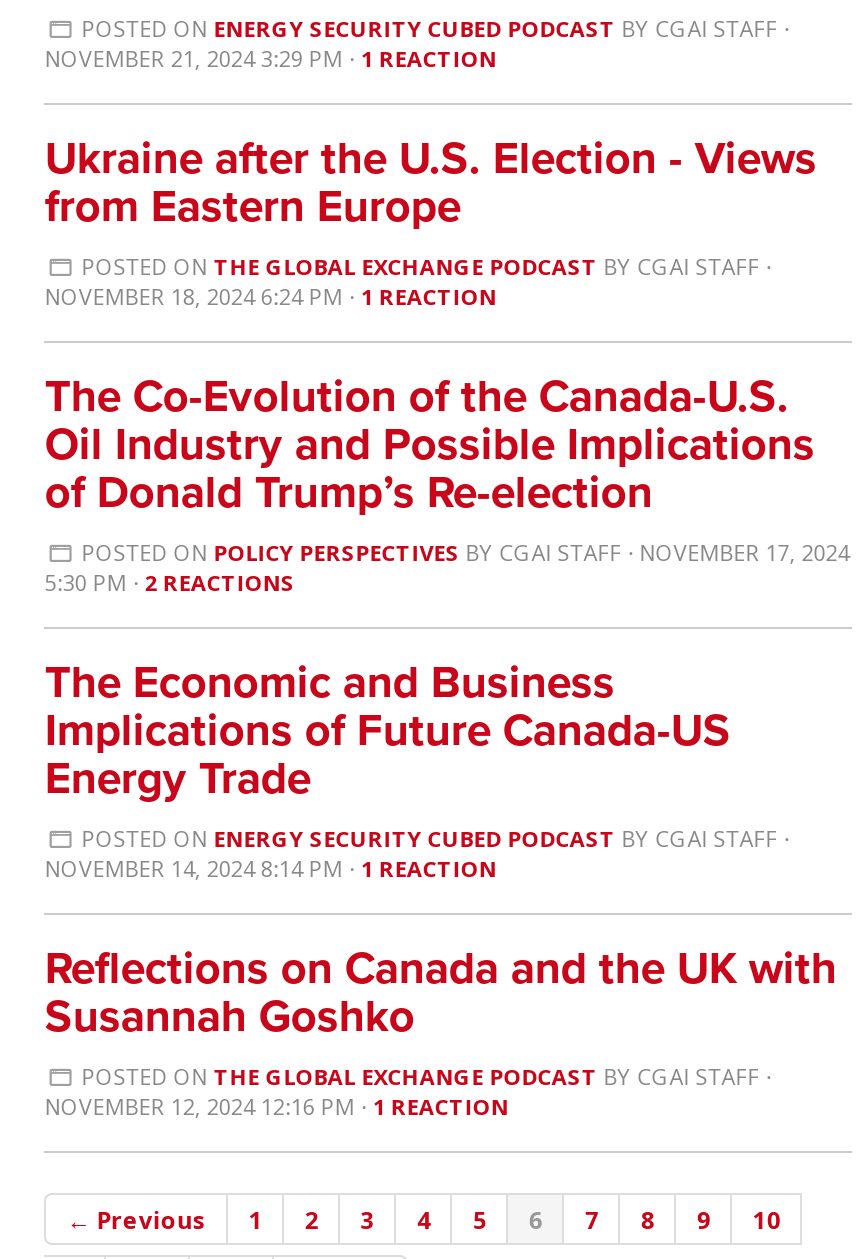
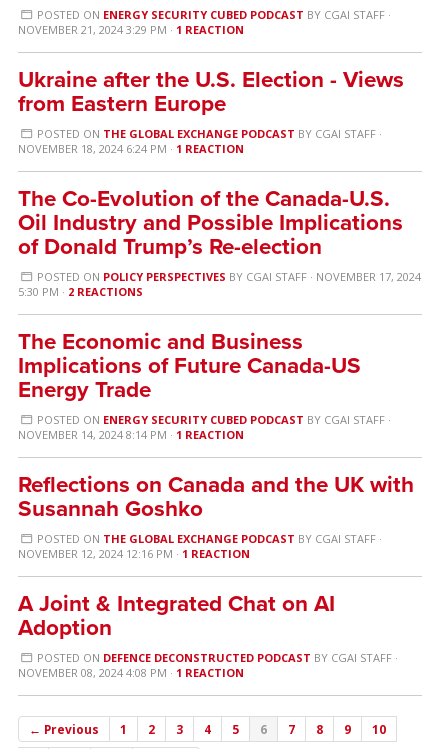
+ A Joint & Integrated Chat on AI
+ Adoption
+ POSTED ON DEFENCE DECONSTRUCTED PODCAST BY CGAI STAFF ·
+ NOVEMBER 08, 2024 4:08 PM · 1 REACTION
